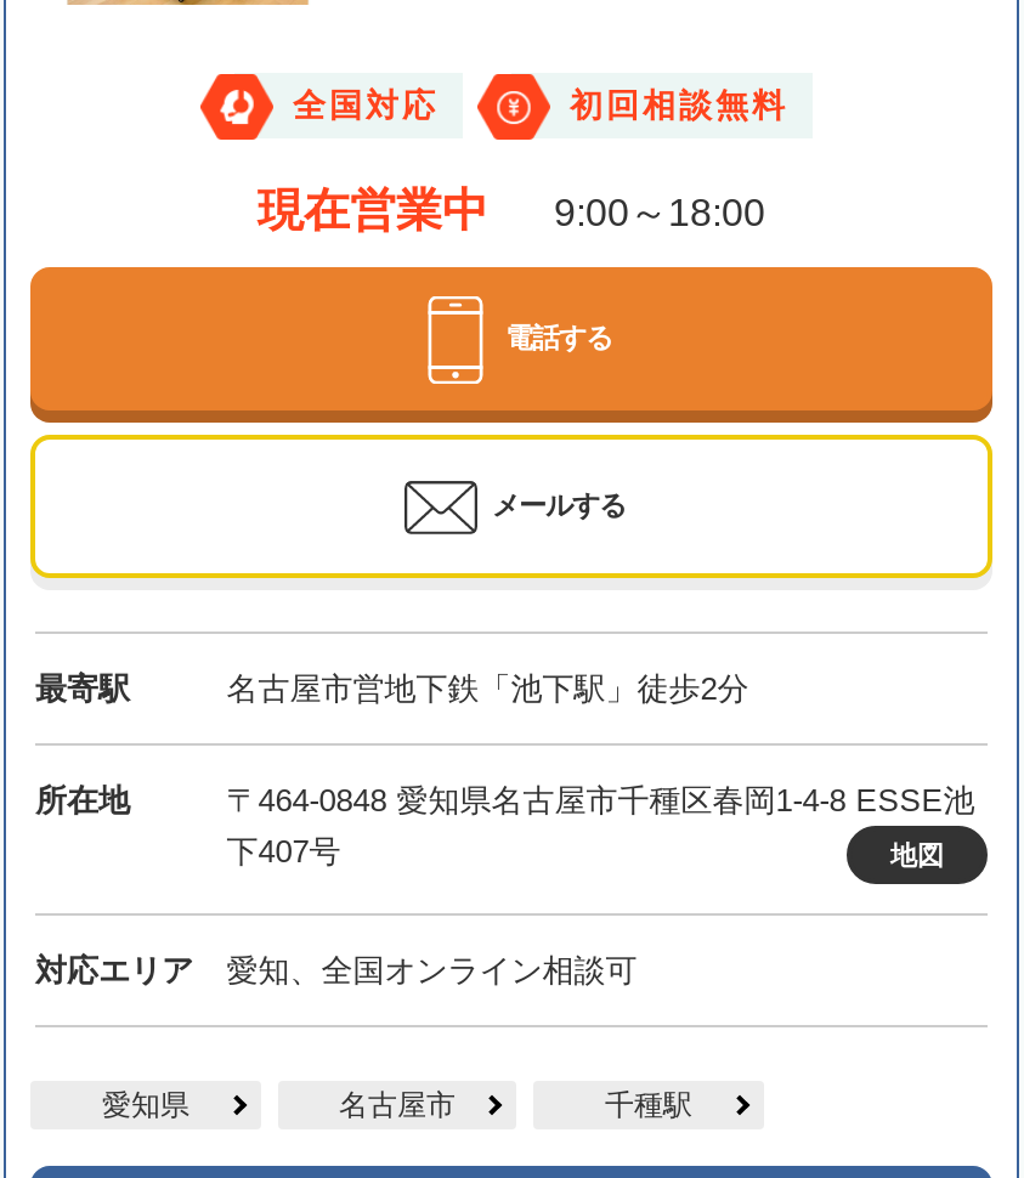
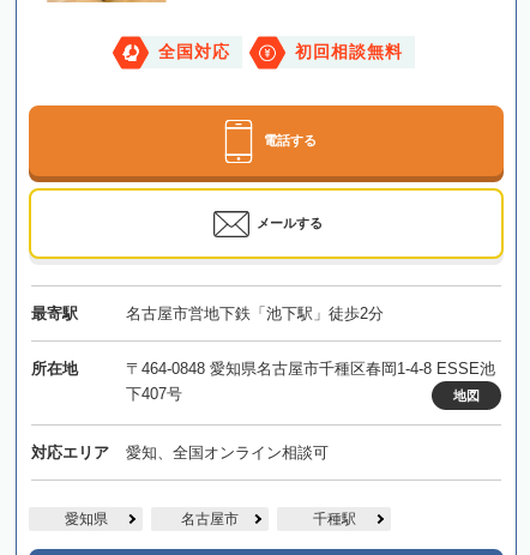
- 現在営業中
- 9:00～18:00
